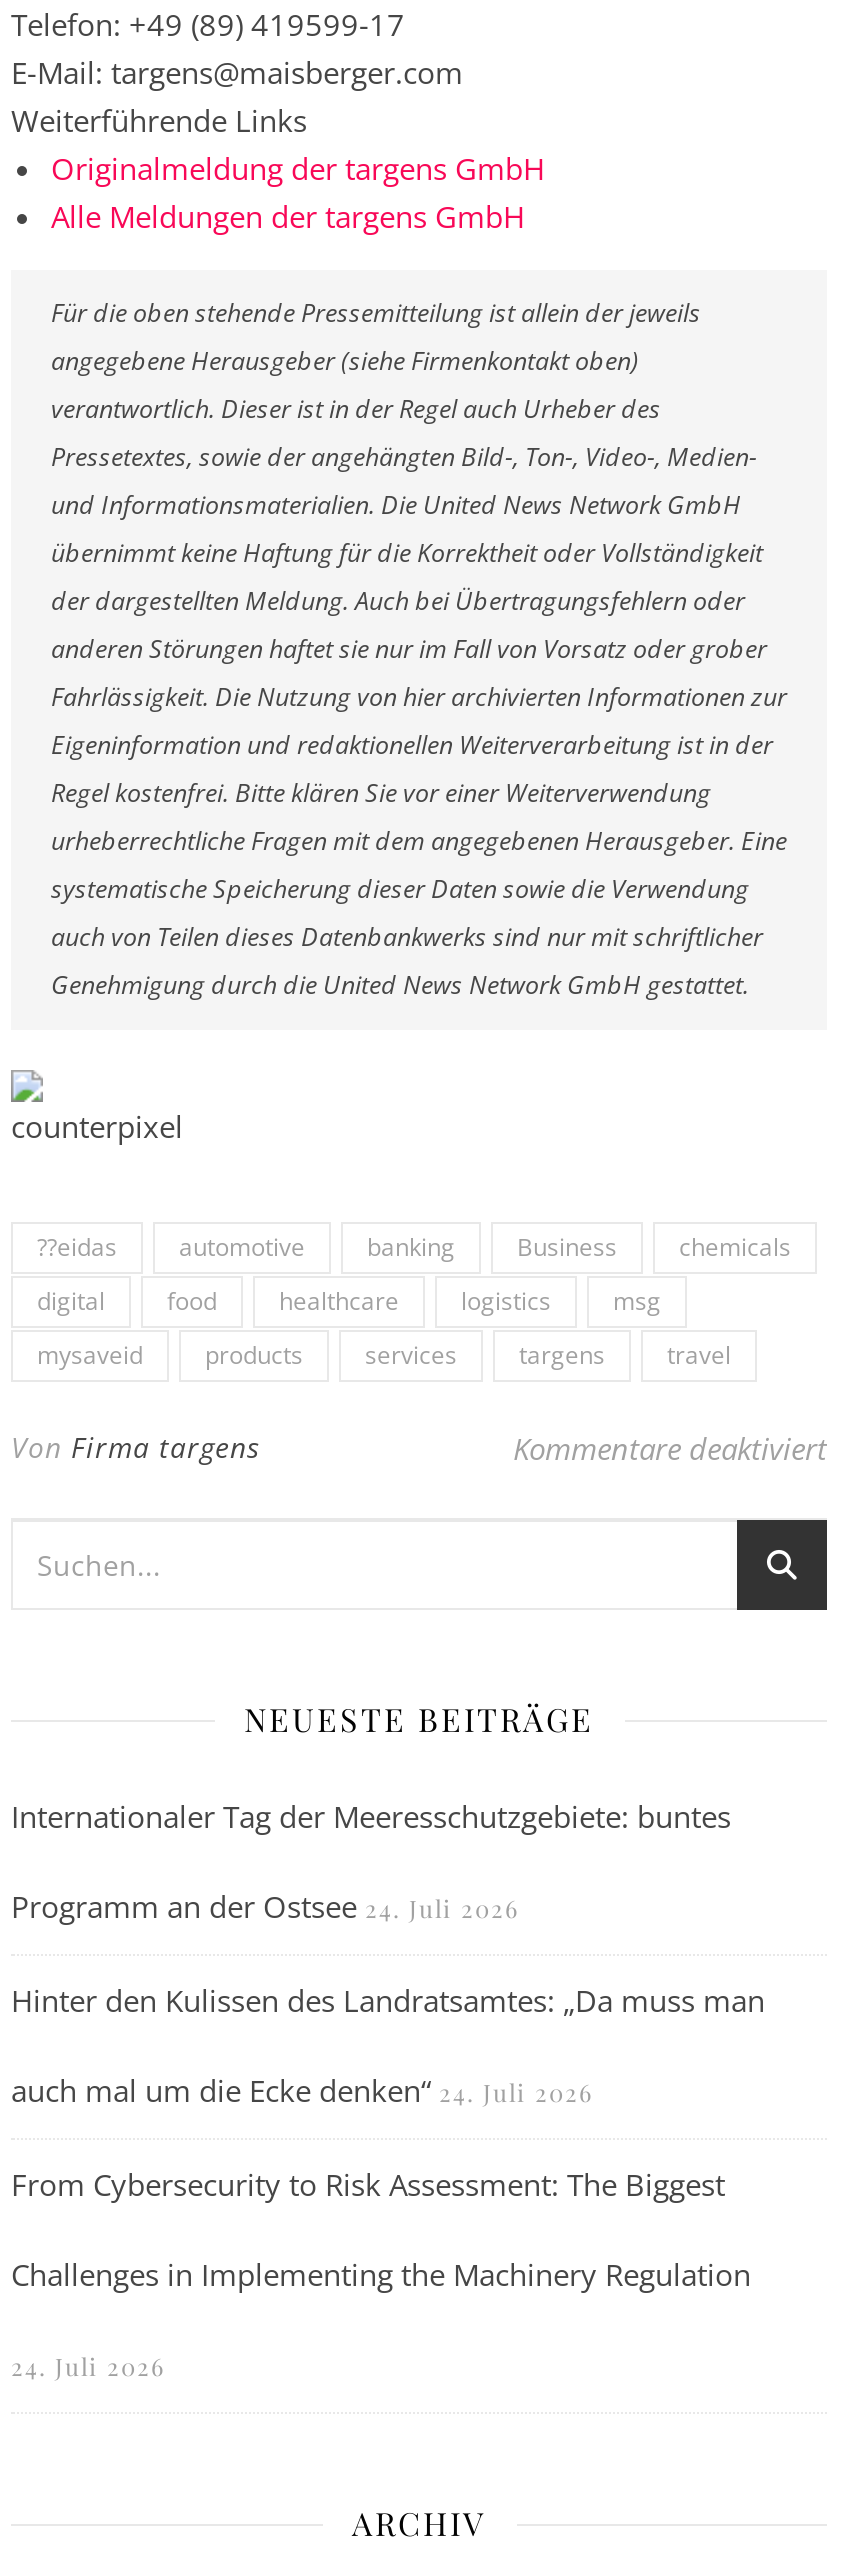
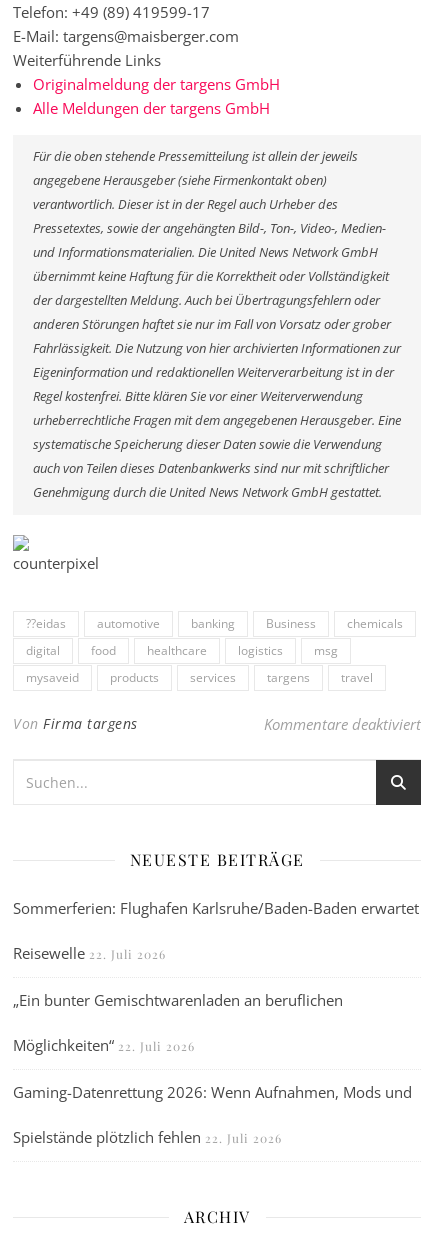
- Internationaler Tag der Meeresschutzgebiete: buntes
- Programm an der Ostsee 24. Juli 2026
- Hinter den Kulissen des Landratsamtes: „Da muss man
- auch mal um die Ecke denken“ 24. Juli 2026
- From Cybersecurity to Risk Assessment: The Biggest
- Challenges in Implementing the Machinery Regulation
- 24. Juli 2026
+ Sommerferien: Flughafen Karlsruhe/Baden-Baden erwartet
+ Reisewelle 22. Juli 2026
+ „Ein bunter Gemischtwarenladen an beruflichen
+ Möglichkeiten“ 22. Juli 2026
+ Gaming-Datenrettung 2026: Wenn Aufnahmen, Mods und
+ Spielstände plötzlich fehlen 22. Juli 2026
